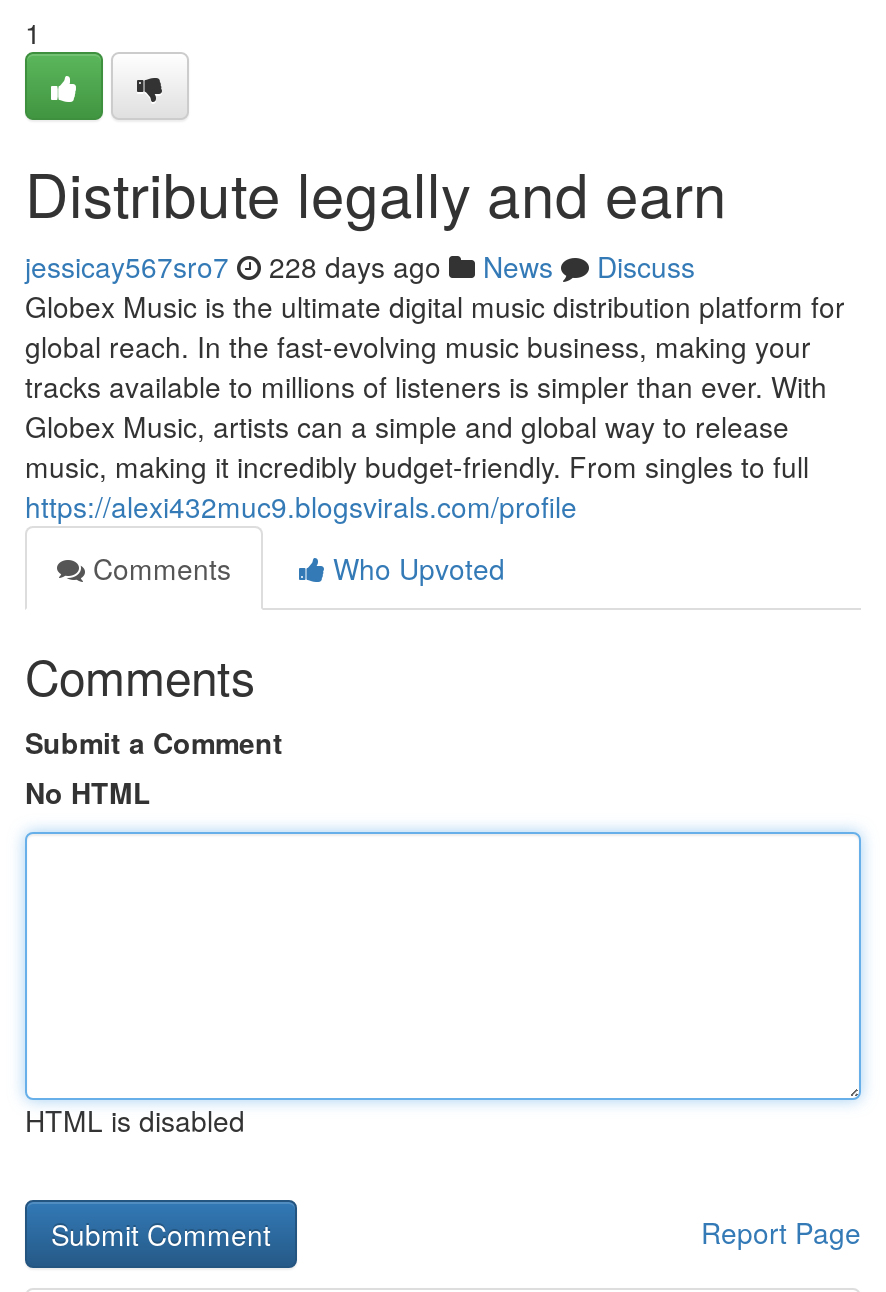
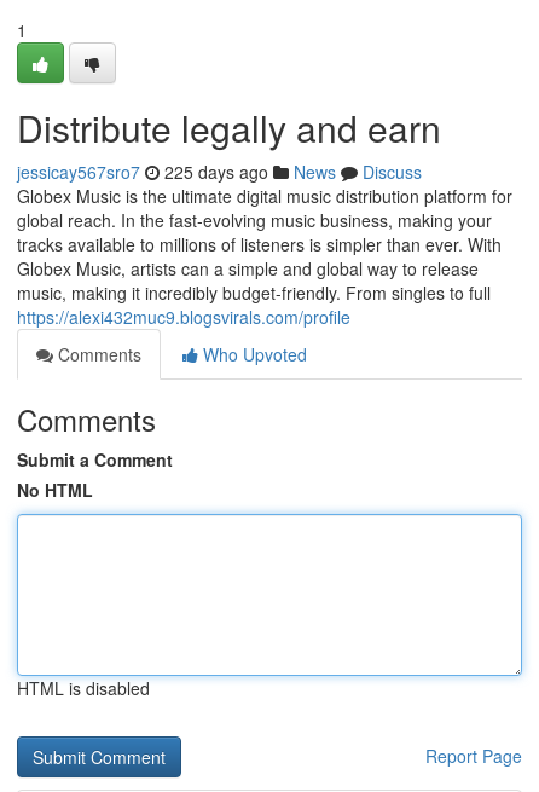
- jessicay567sro7 228 days ago News Discuss
+ jessicay567sro7 225 days ago News Discuss
